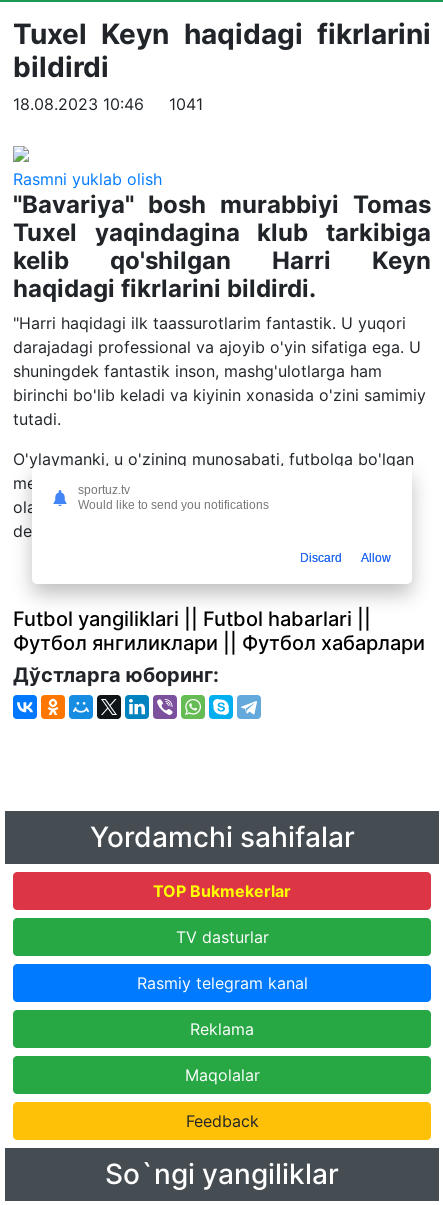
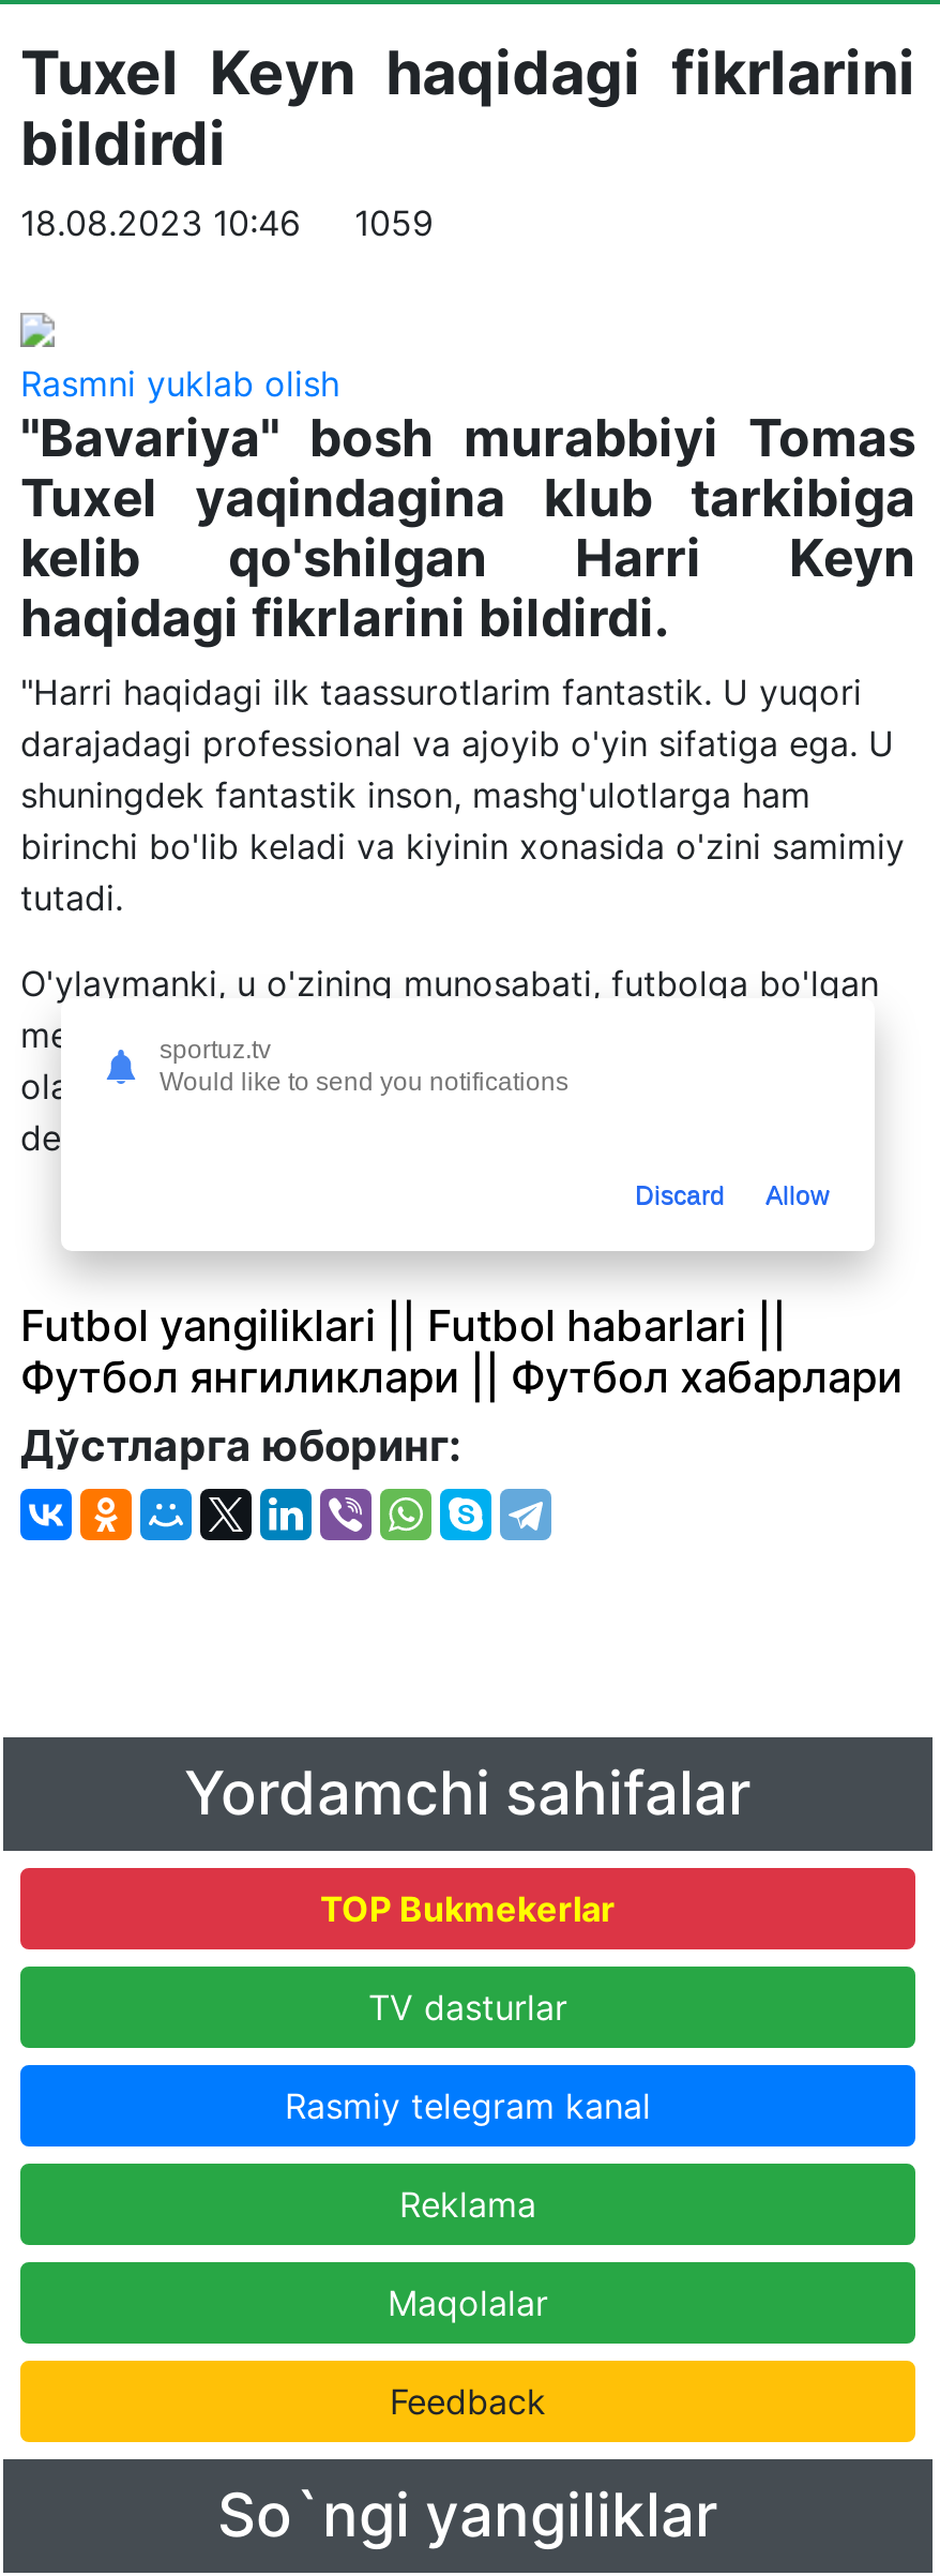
- 18.08.2023 10:46 1041
+ 18.08.2023 10:46 1059
